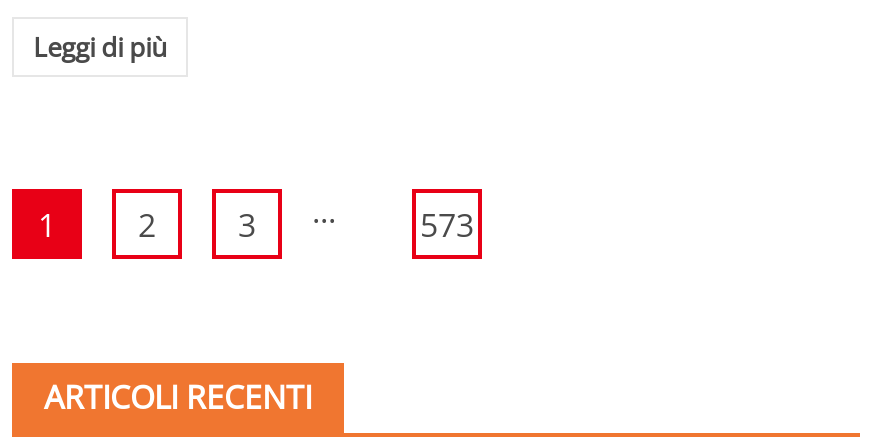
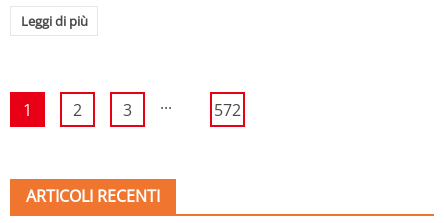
- 573
+ 572
